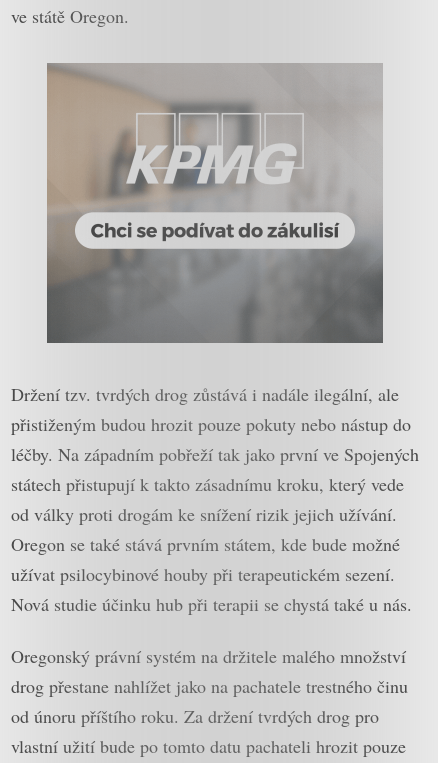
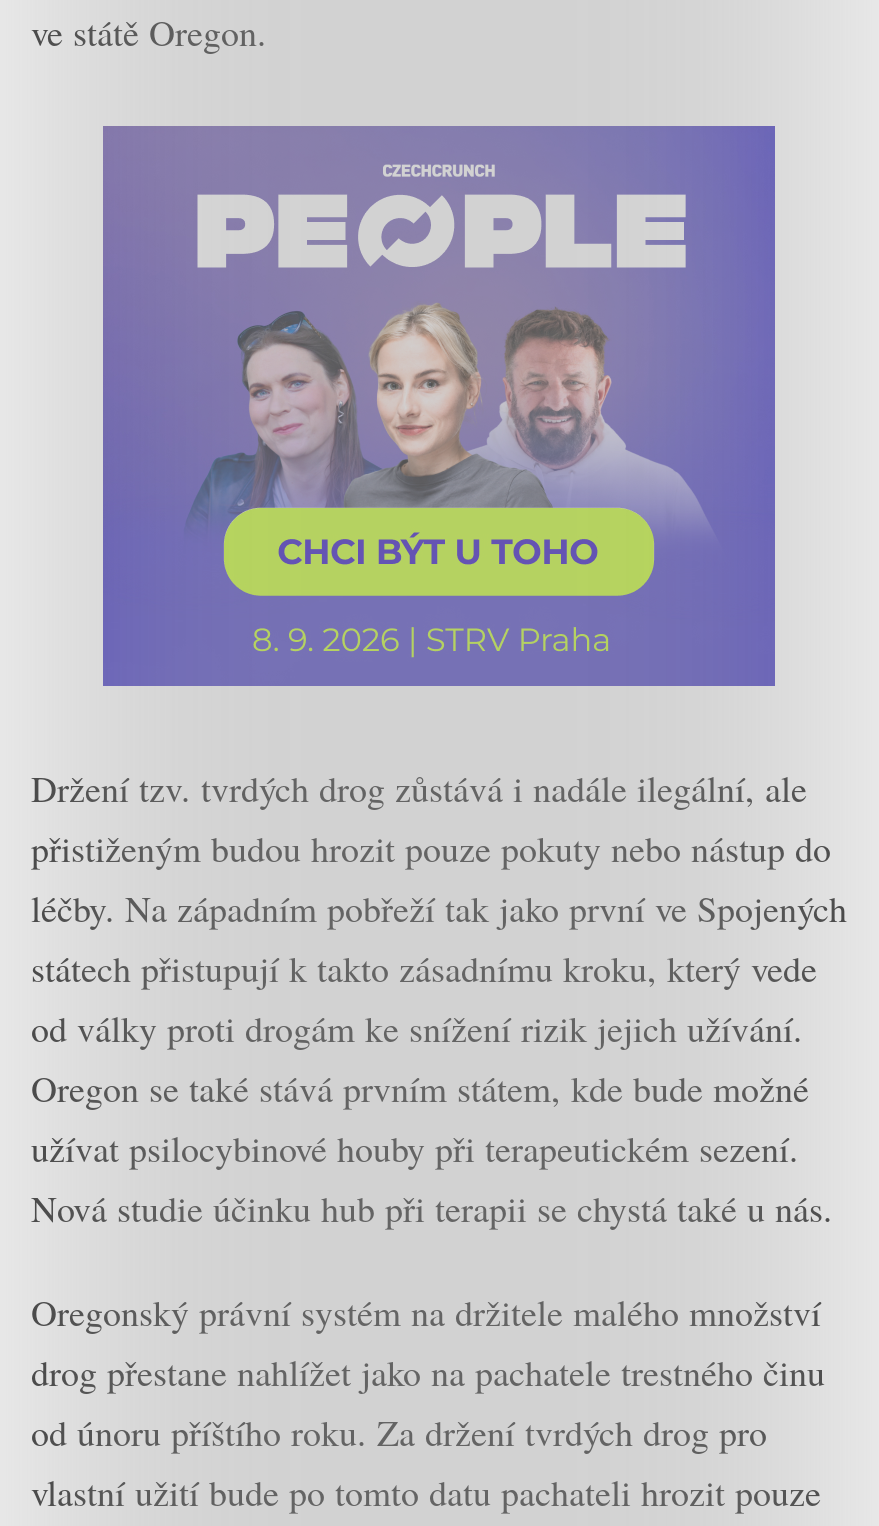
- [image]
+ [image]
